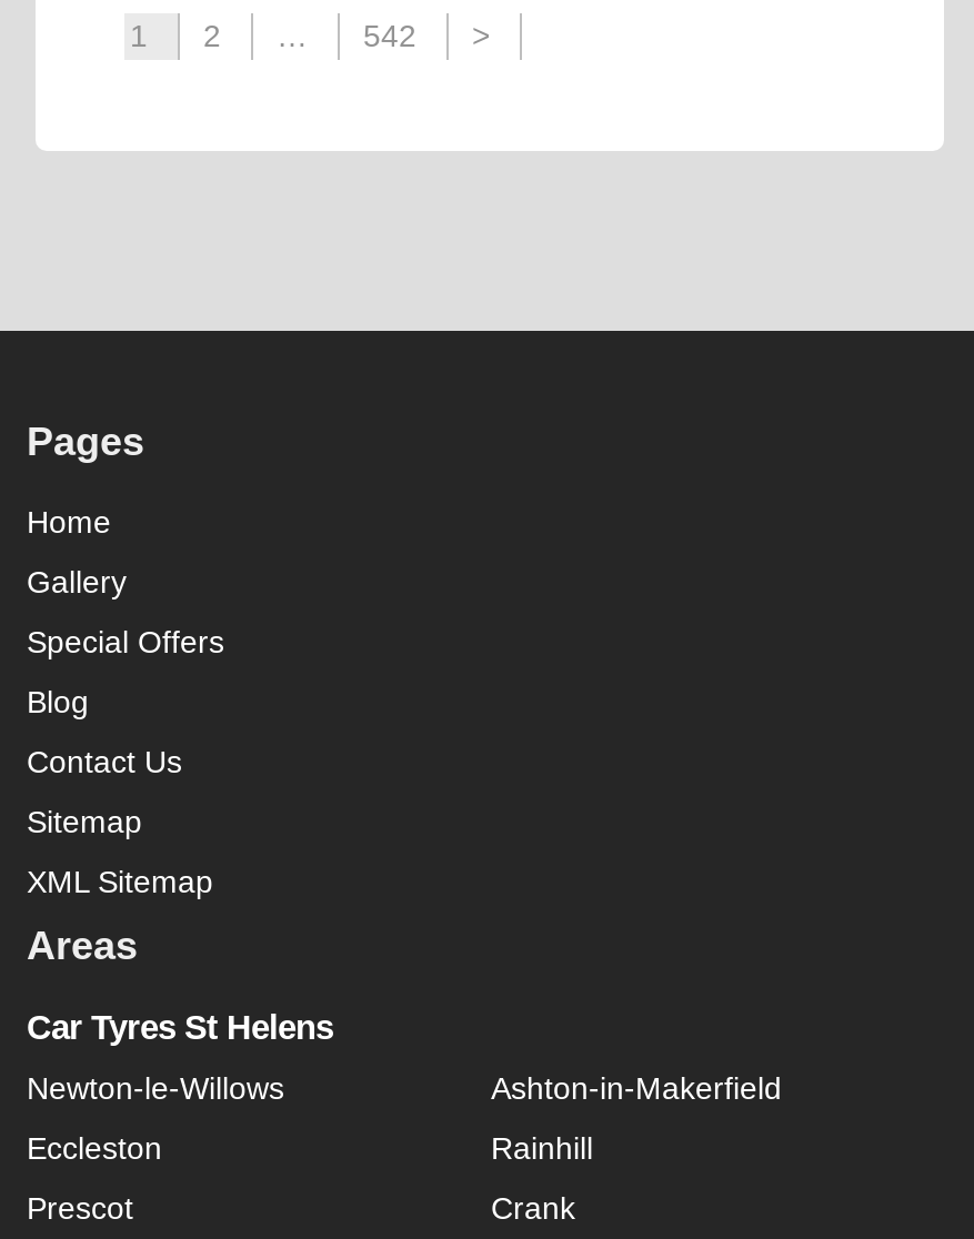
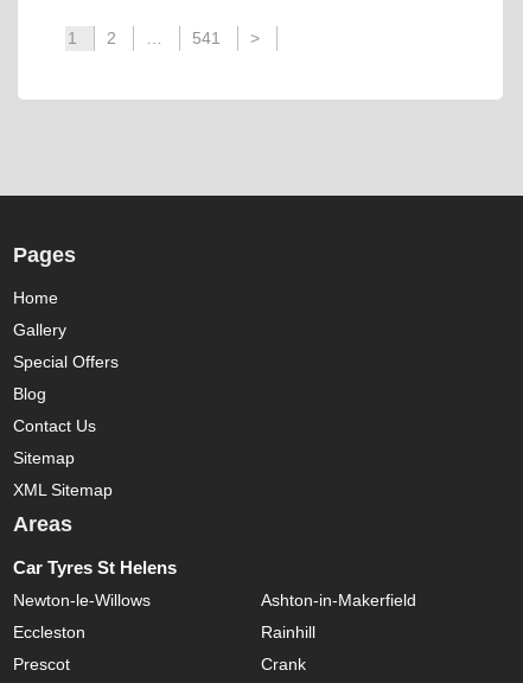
- 542
+ 541
